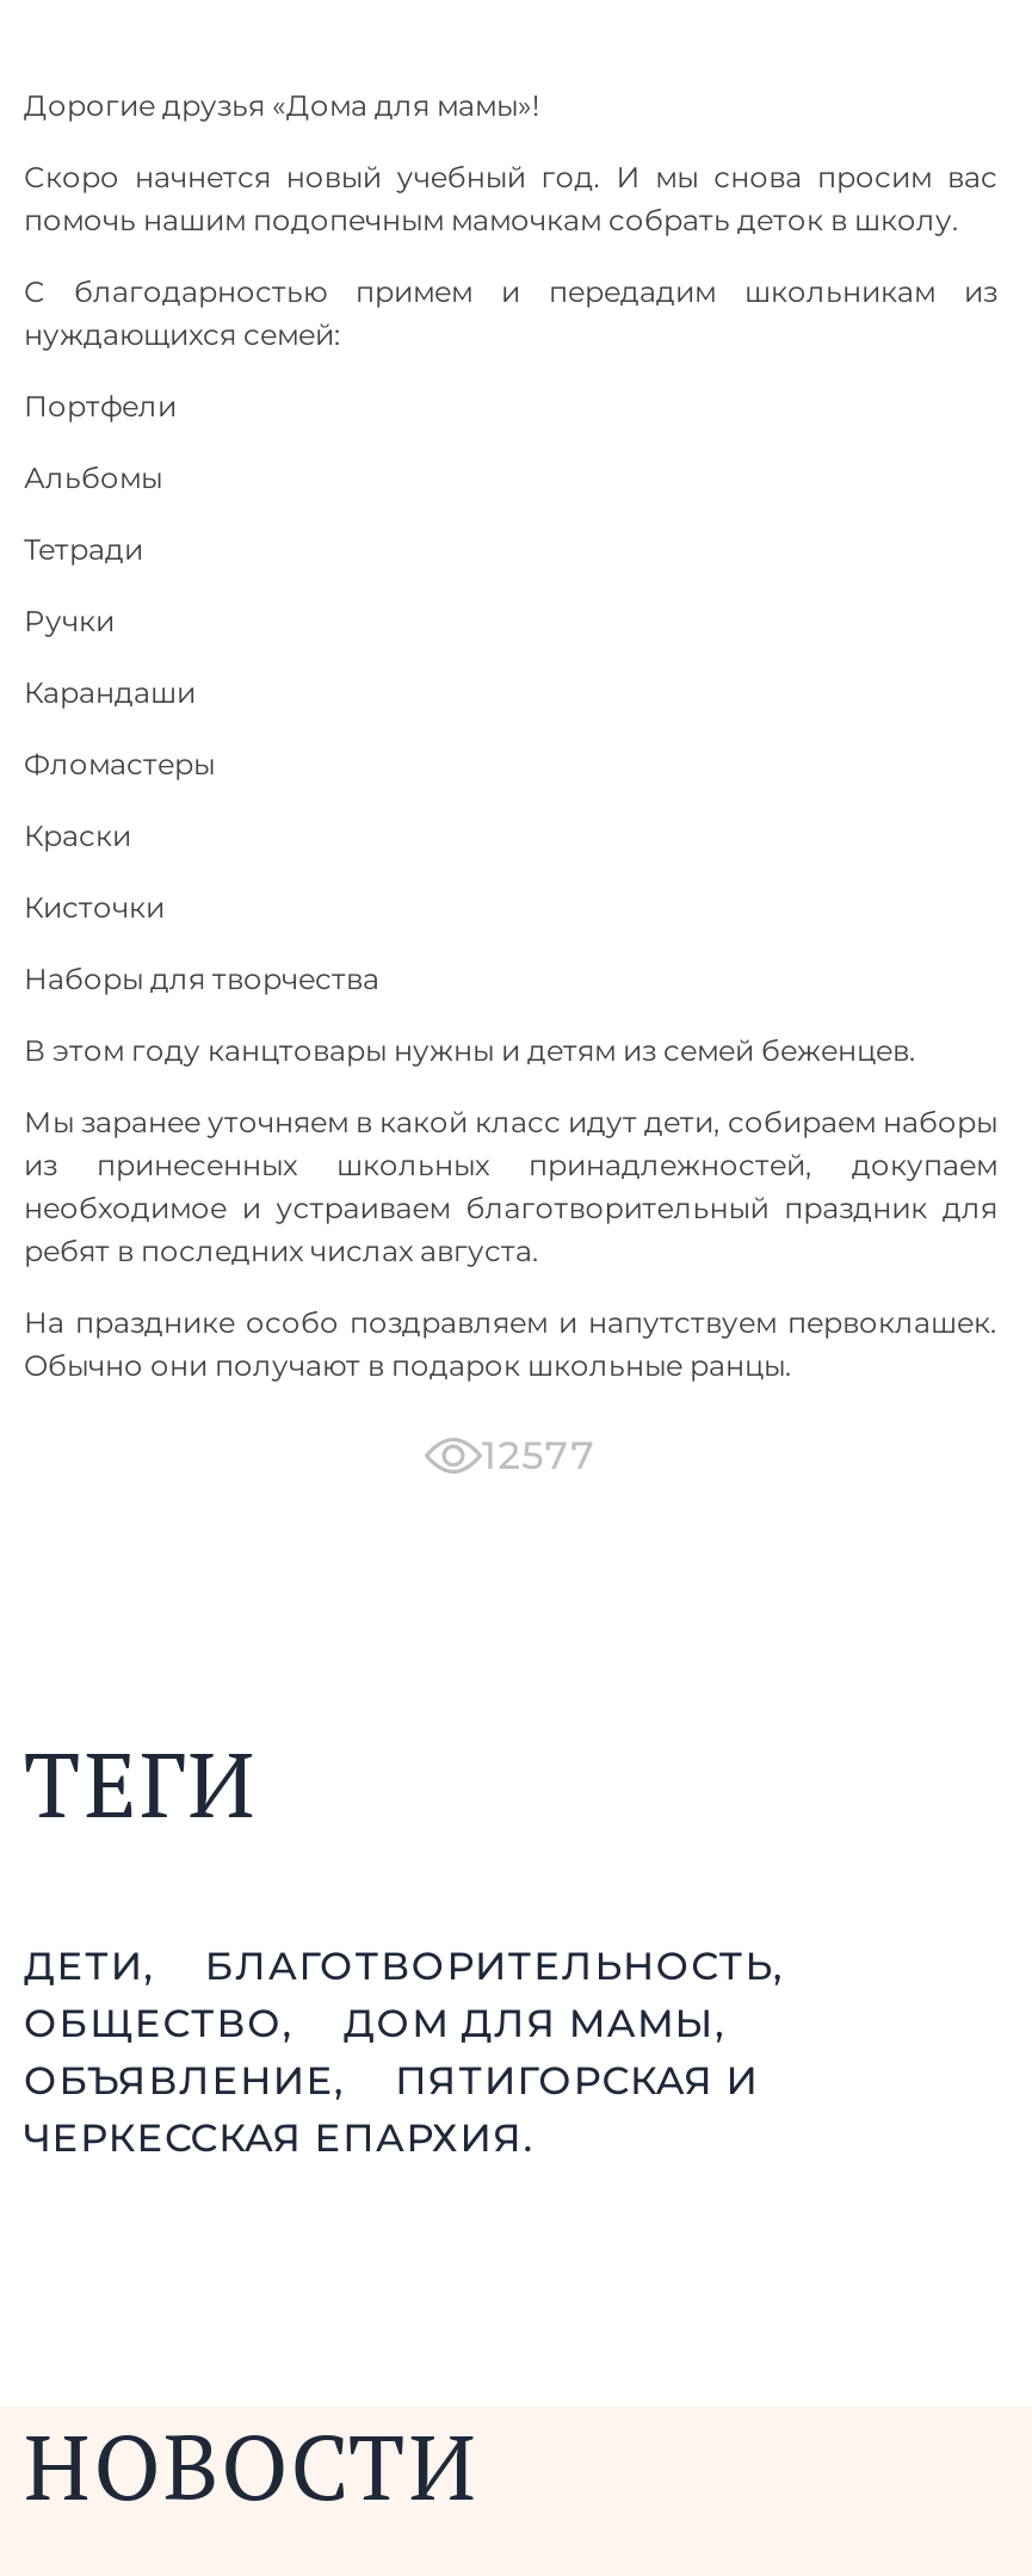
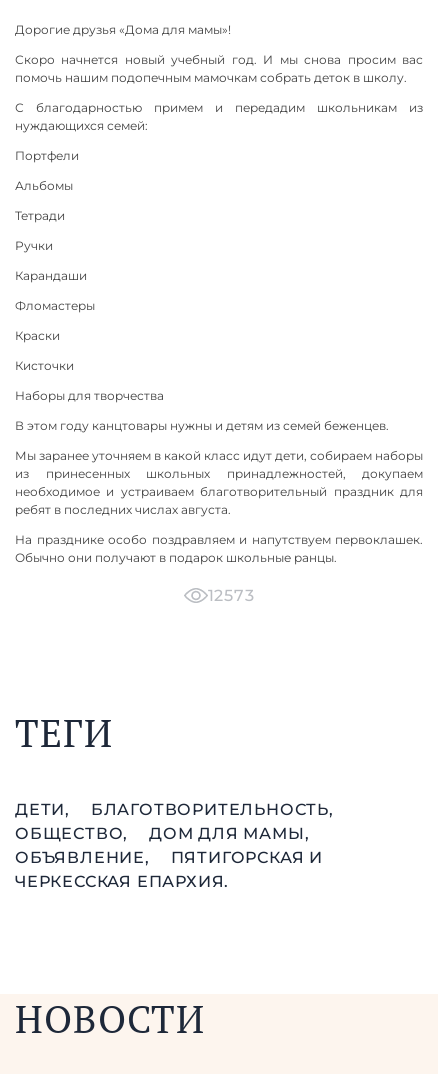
- 12577
+ 12573
